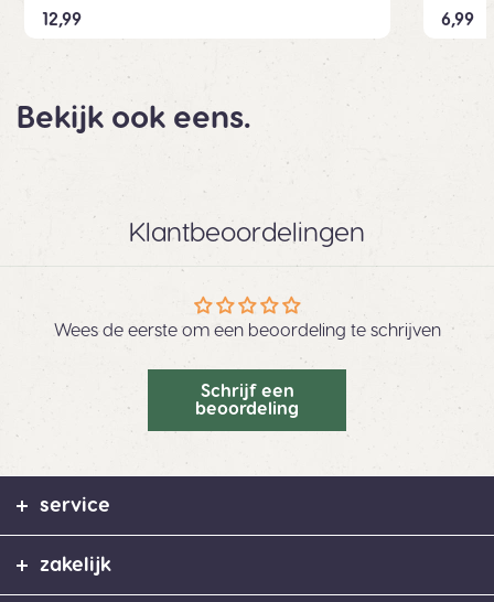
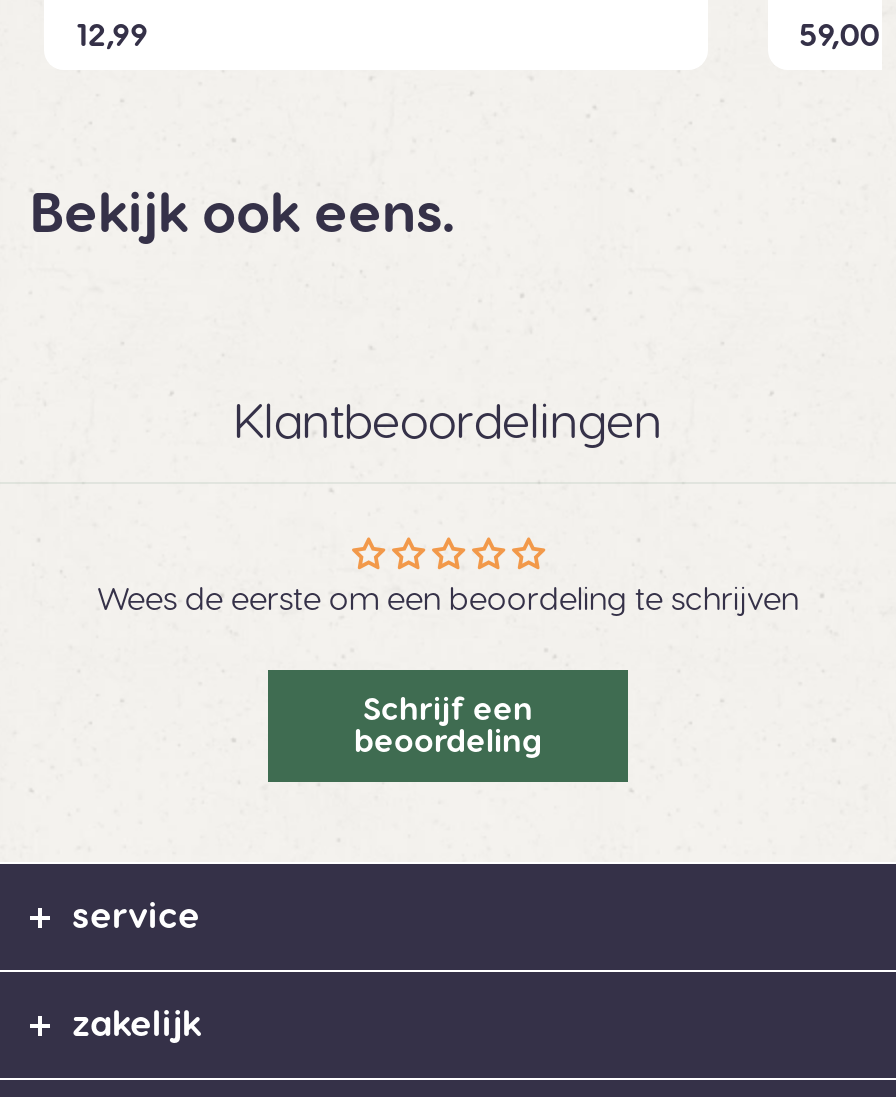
- 6,99
+ 59,00
